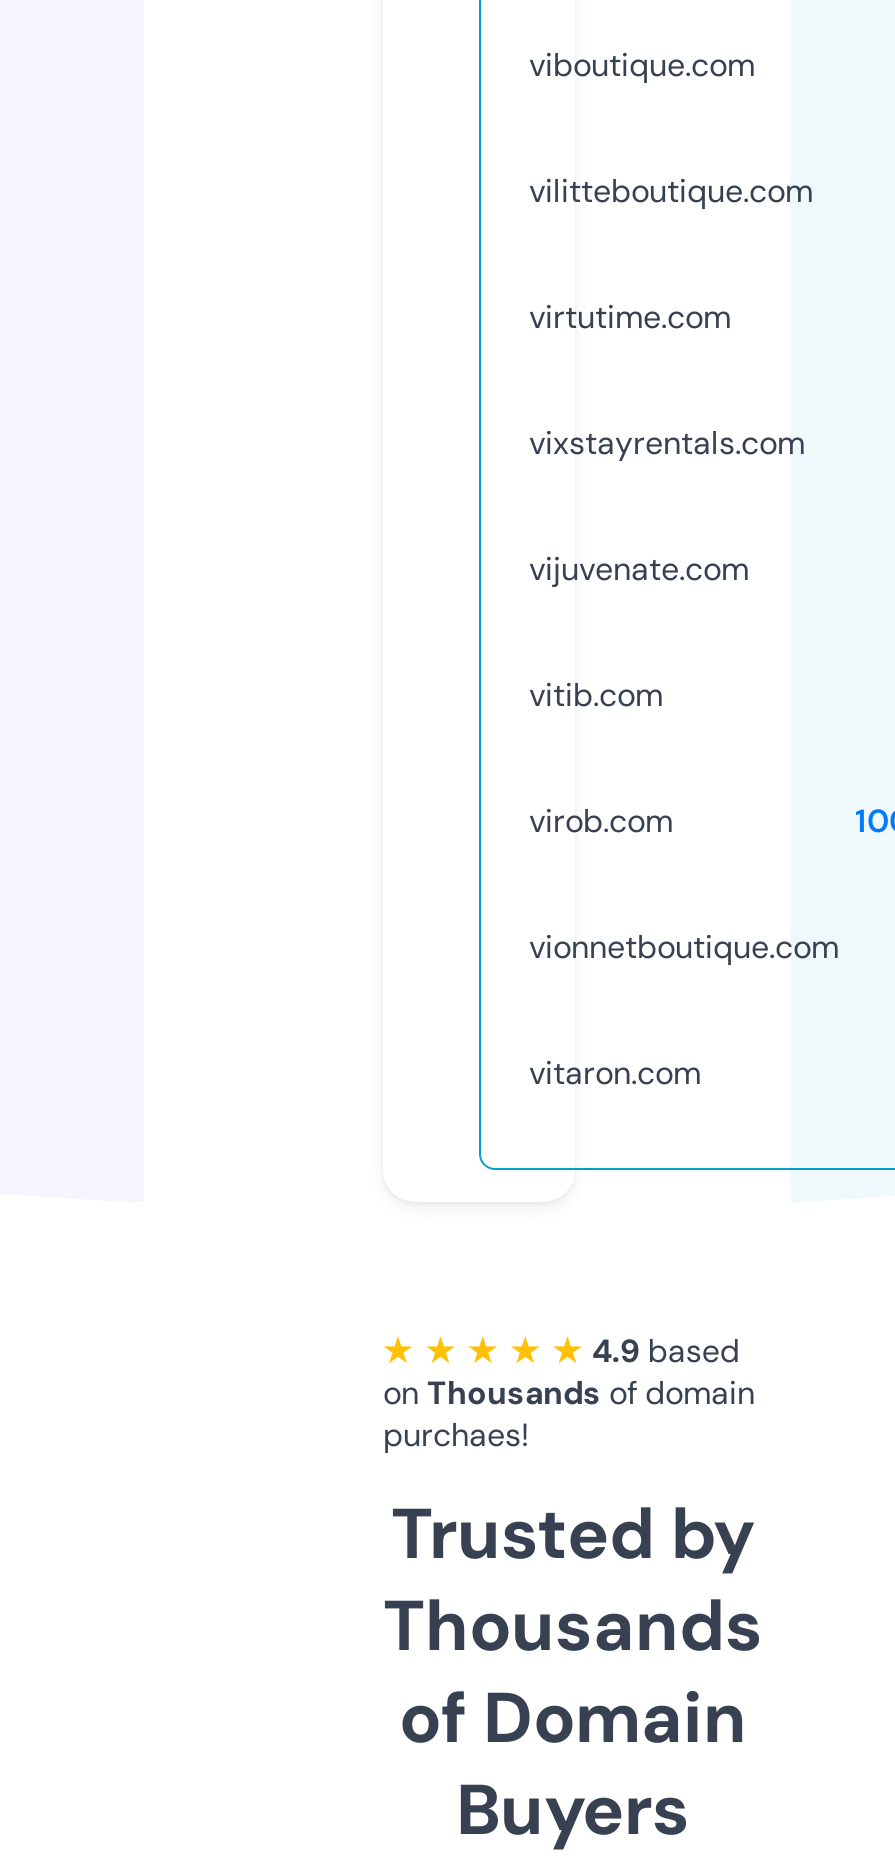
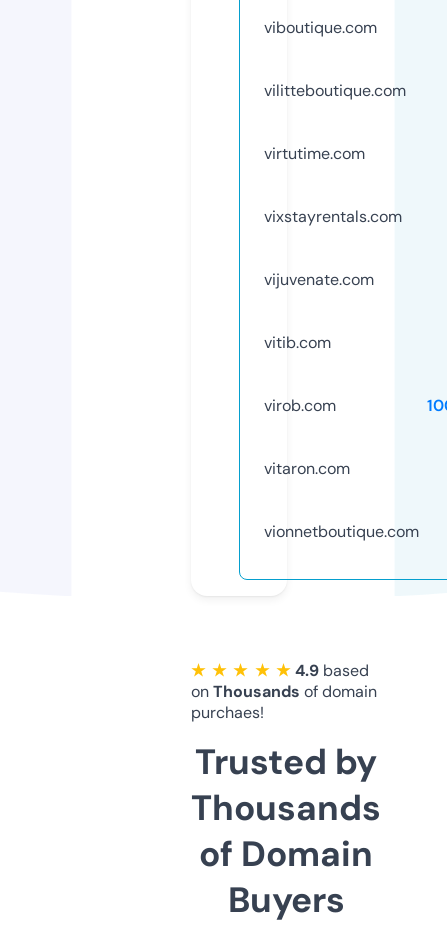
moved down: vionnetboutique.com

moved up: vitaron.com
